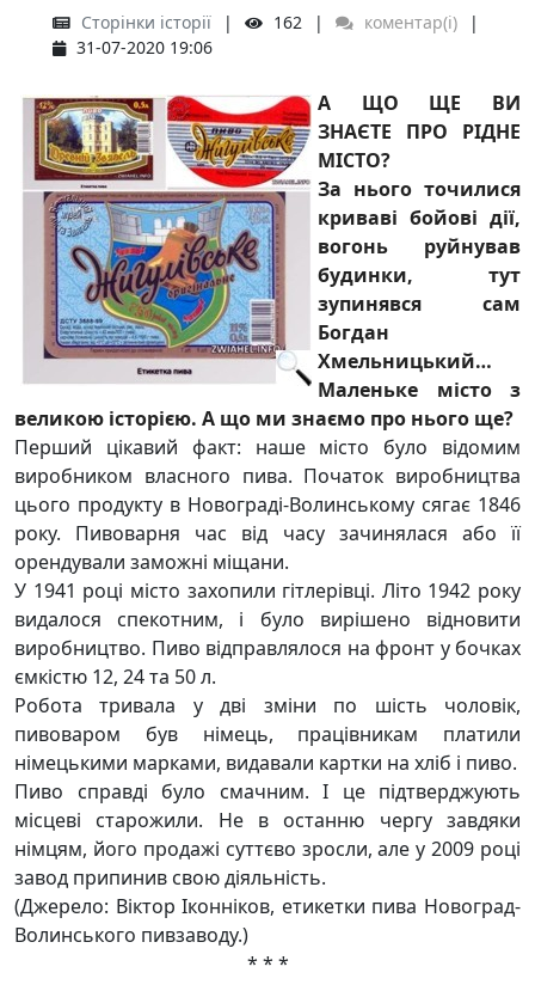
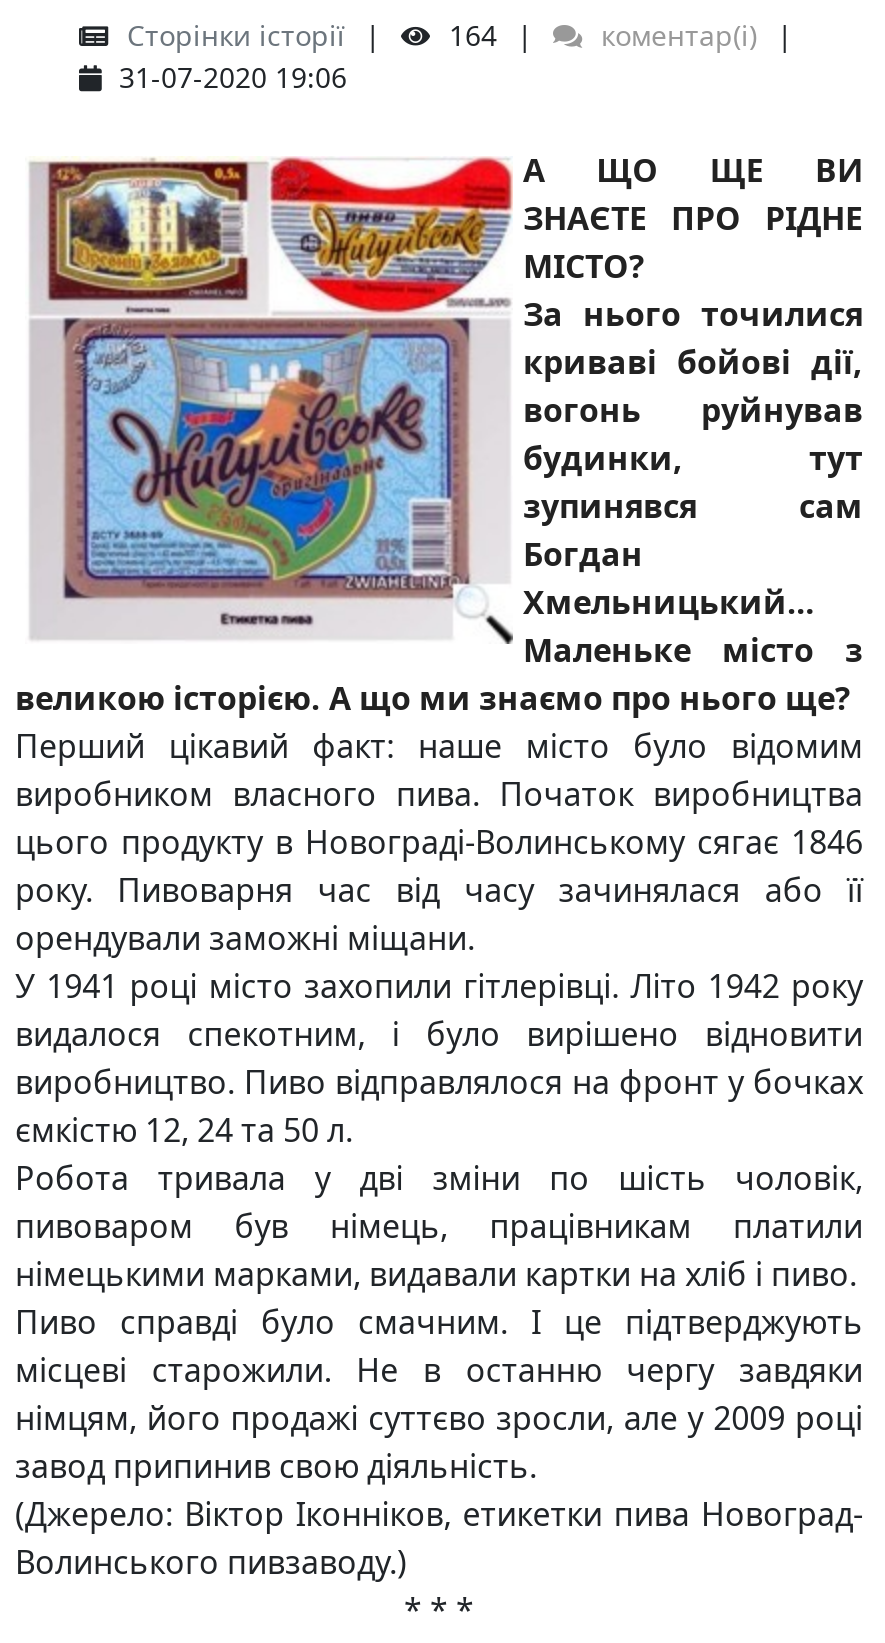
- 162
+ 164
